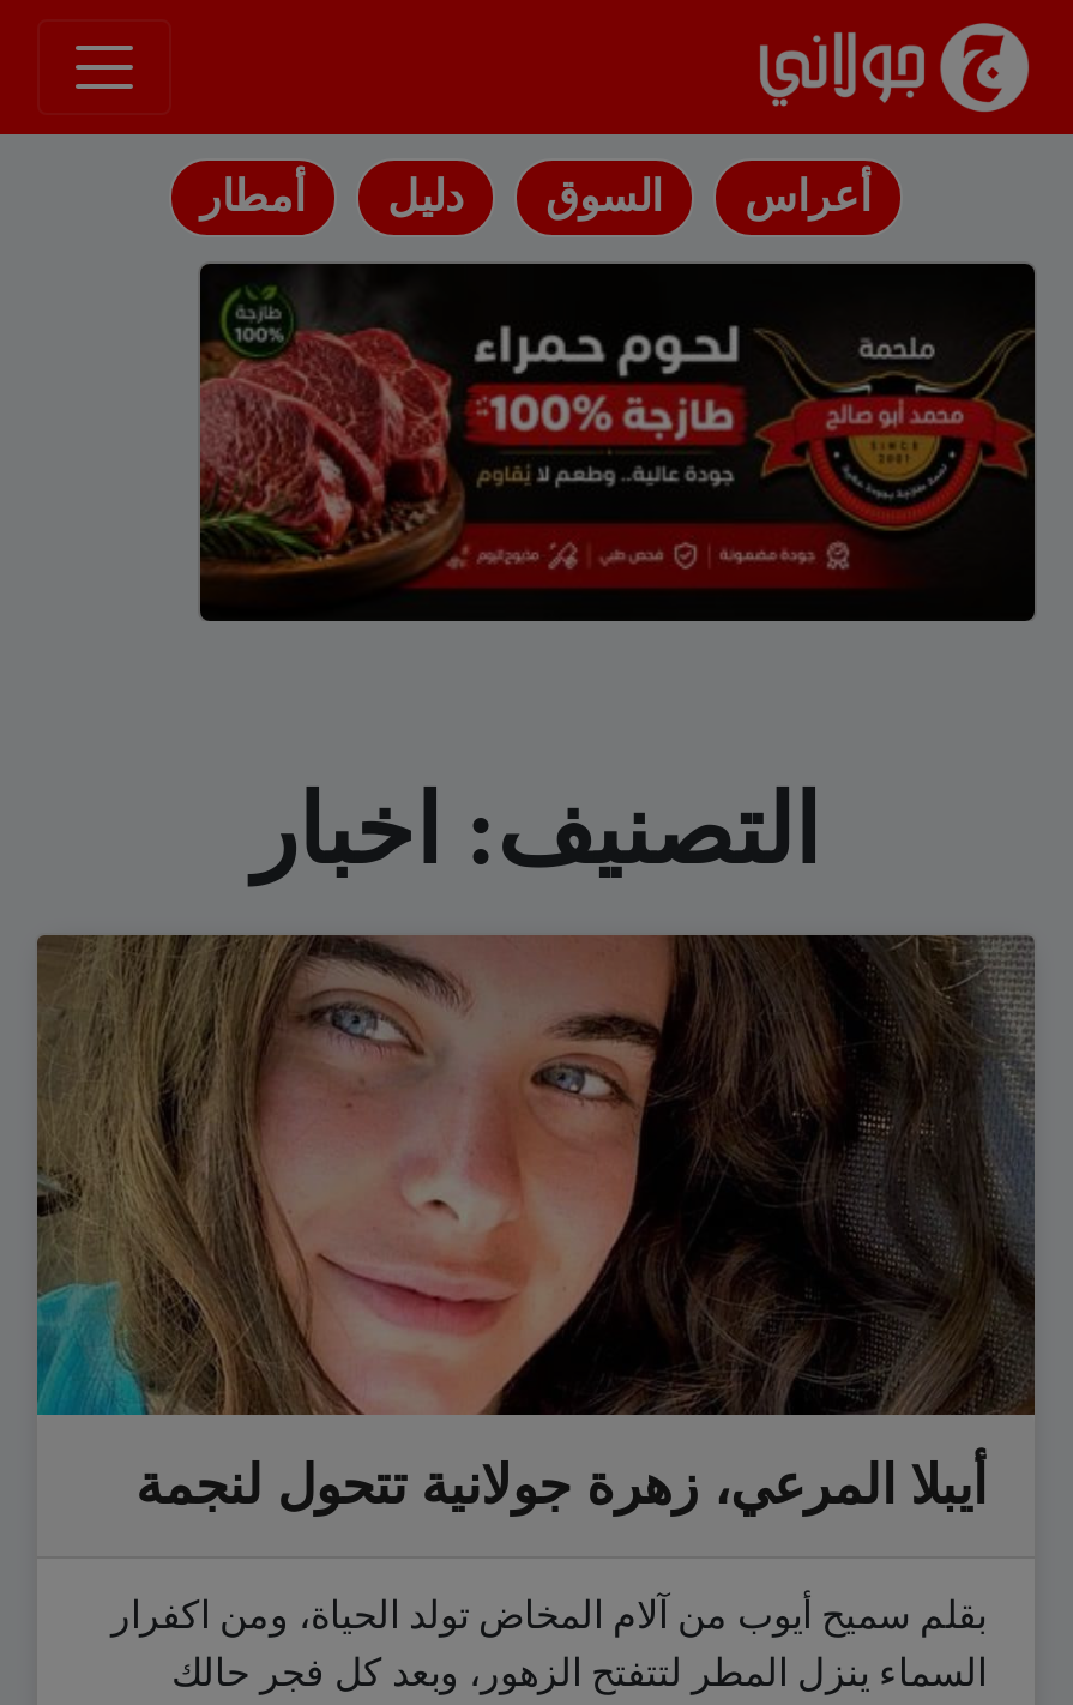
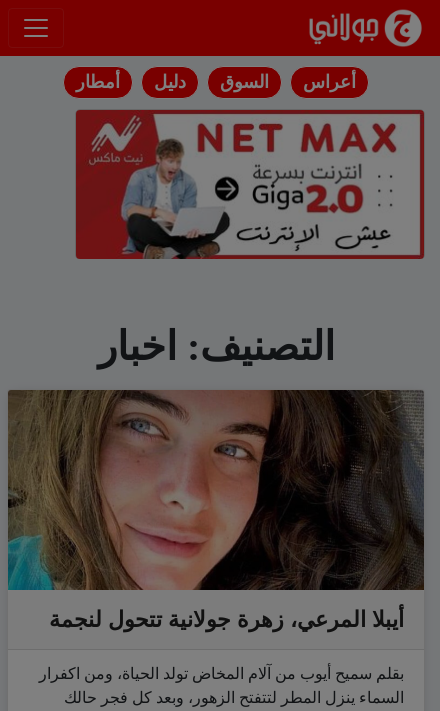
- [image]
+ [image]
